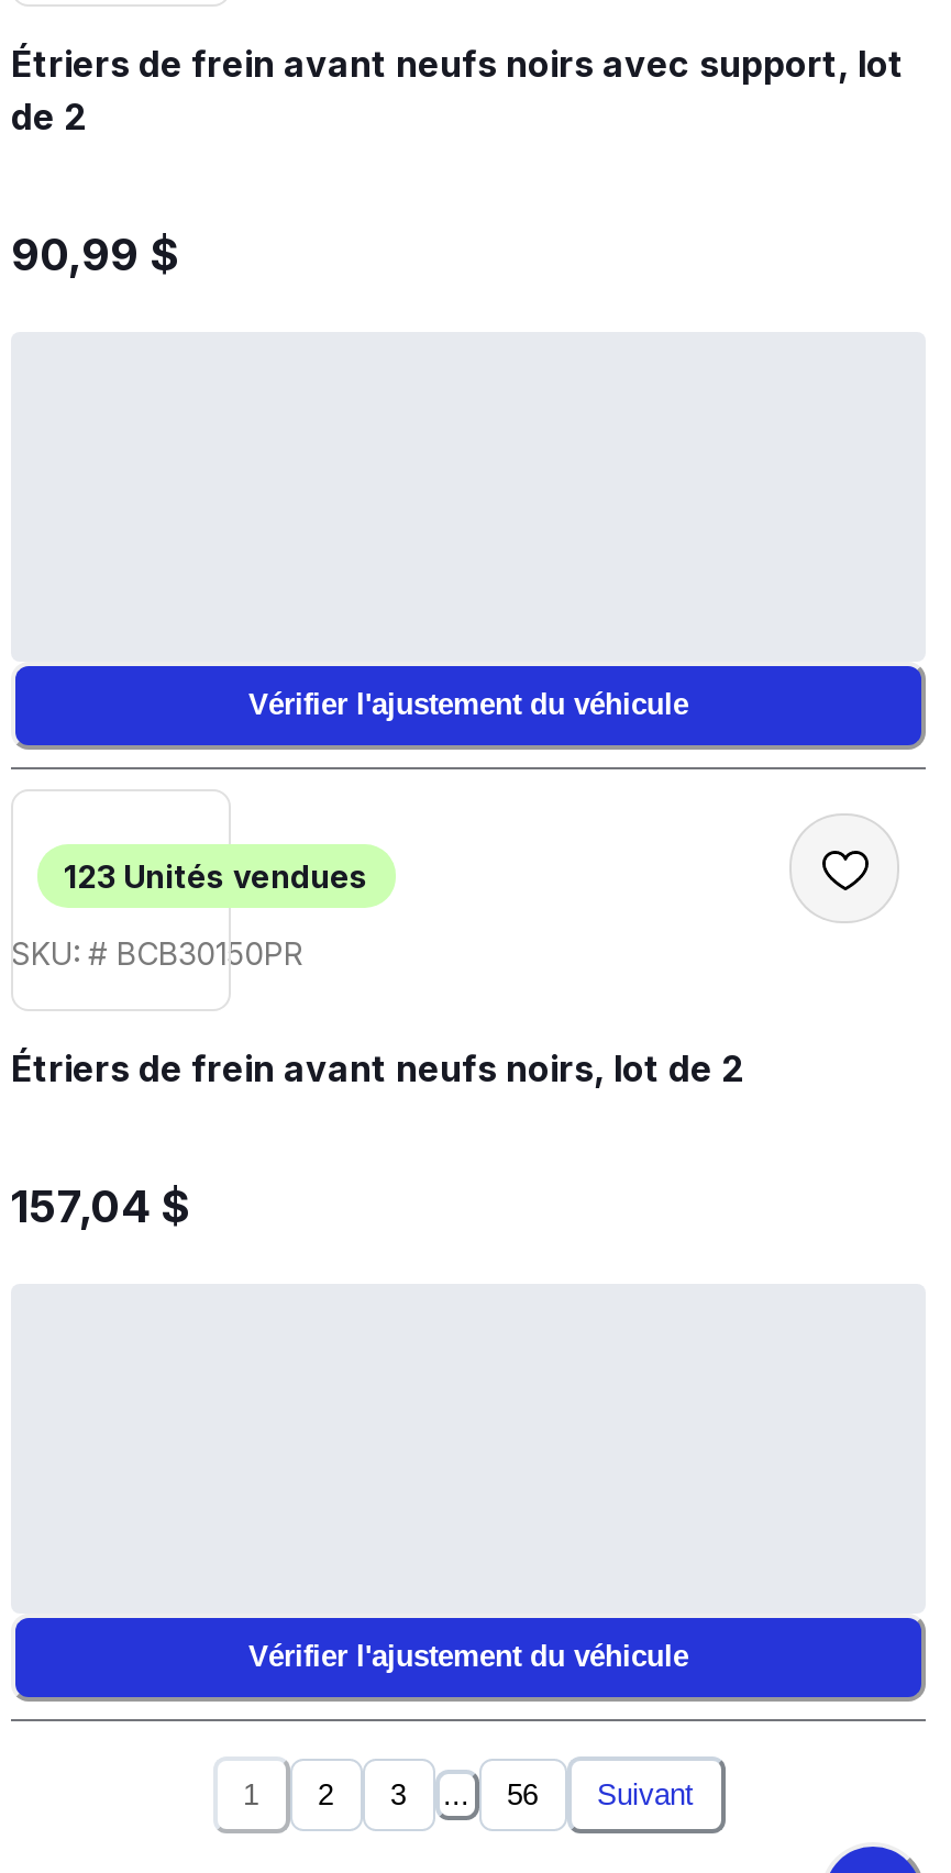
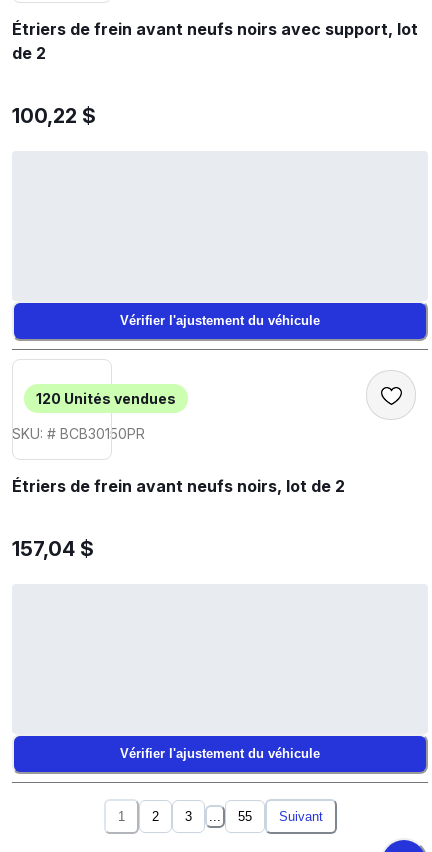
- 90,99 $
+ 100,22 $

- 123 Unités vendues
+ 120 Unités vendues

- 56
+ 55
